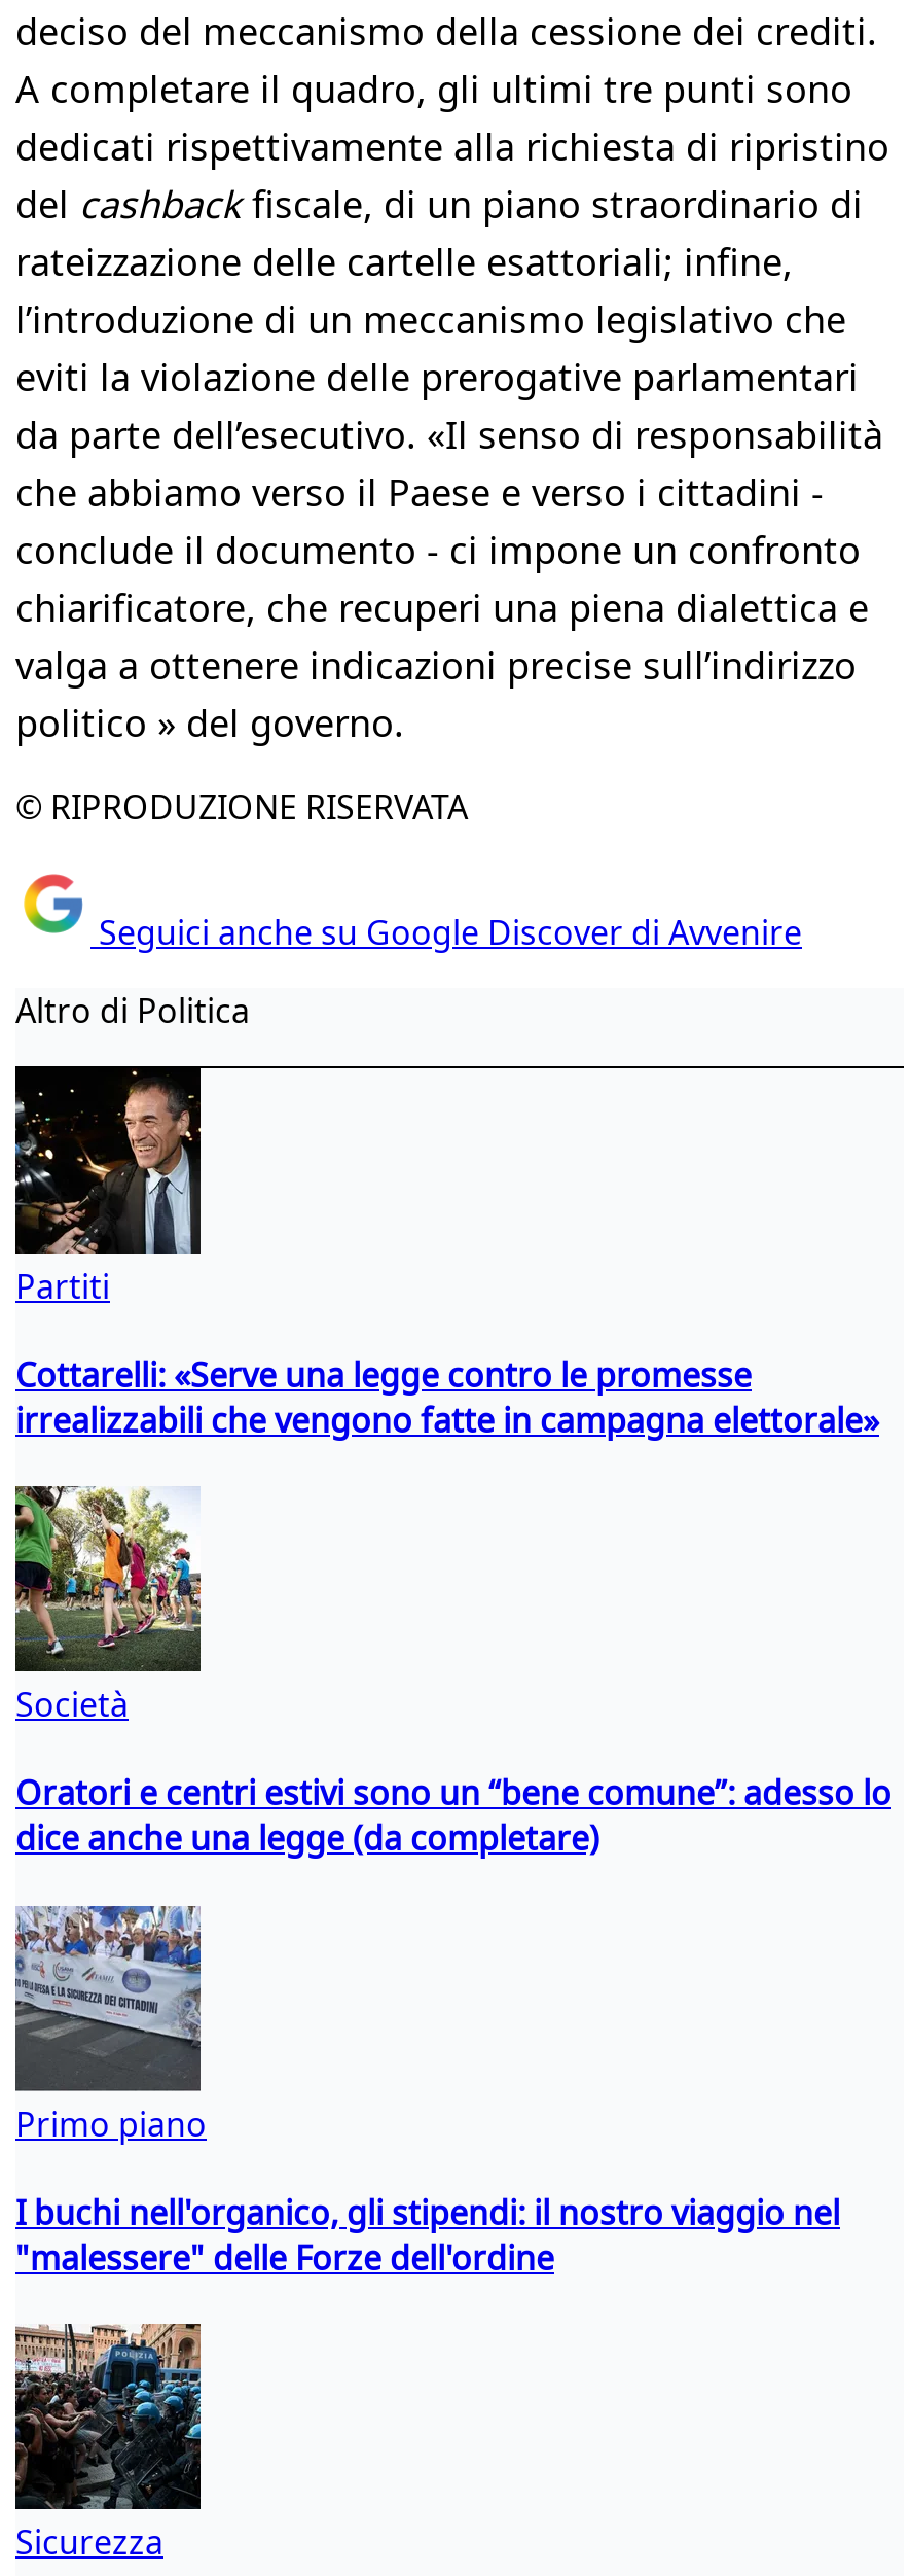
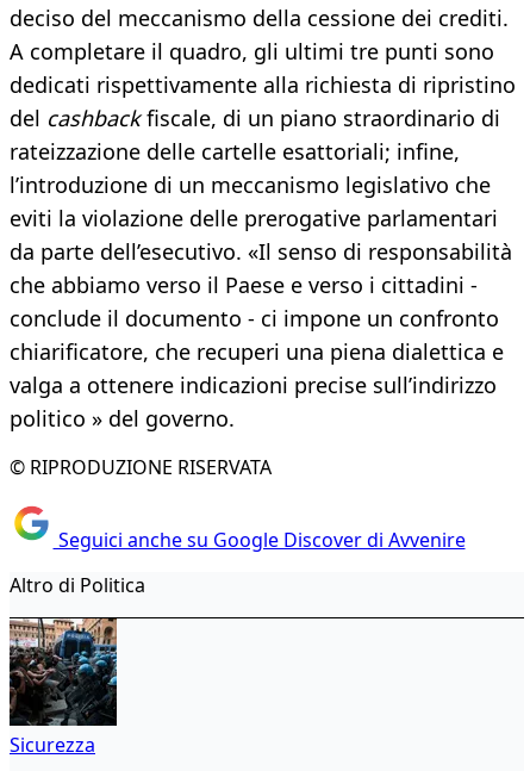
- [image]
- Partiti
- Cottarelli: «Serve una legge contro le promesse
- irrealizzabili che vengono fatte in campagna elettorale»

- [image]
- Società
- Oratori e centri estivi sono un “bene comune”: adesso lo
- dice anche una legge (da completare)

- [image]
- Primo piano
- I buchi nell'organico, gli stipendi: il nostro viaggio nel
- "malessere" delle Forze dell'ordine
